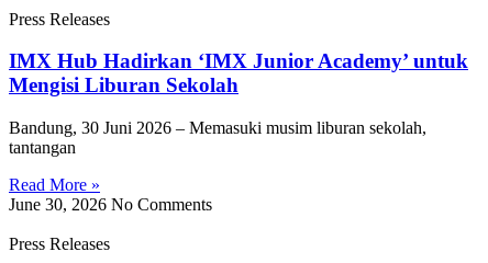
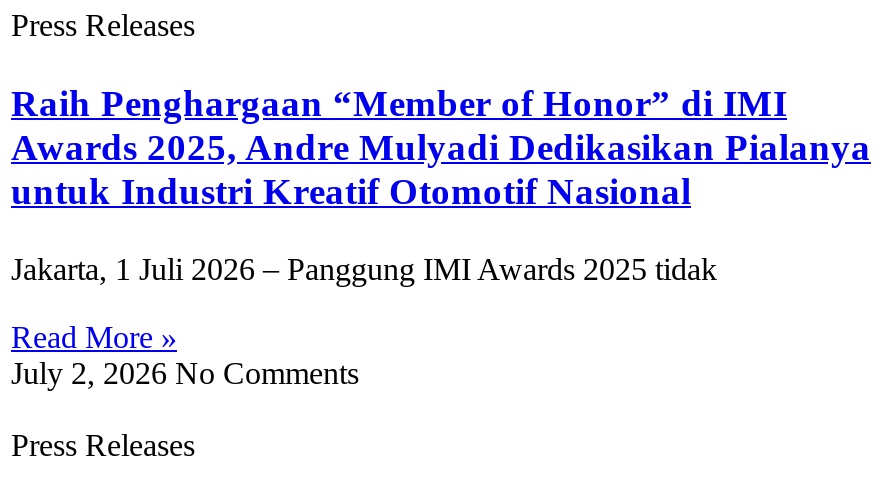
- IMX Hub Hadirkan ‘IMX Junior Academy’ untuk
- Mengisi Liburan Sekolah
+ Raih Penghargaan “Member of Honor” di IMI
+ Awards 2025, Andre Mulyadi Dedikasikan Pialanya
+ untuk Industri Kreatif Otomotif Nasional

- Bandung, 30 Juni 2026 – Memasuki musim liburan sekolah,
- tantangan
+ Jakarta, 1 Juli 2026 – Panggung IMI Awards 2025 tidak

- June 30, 2026 No Comments
+ July 2, 2026 No Comments
